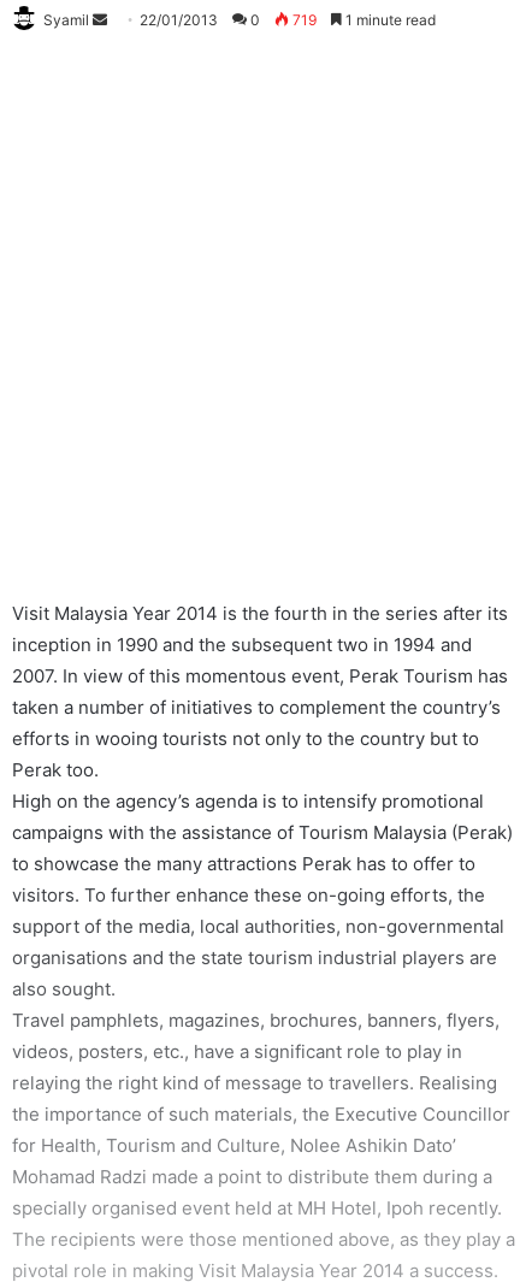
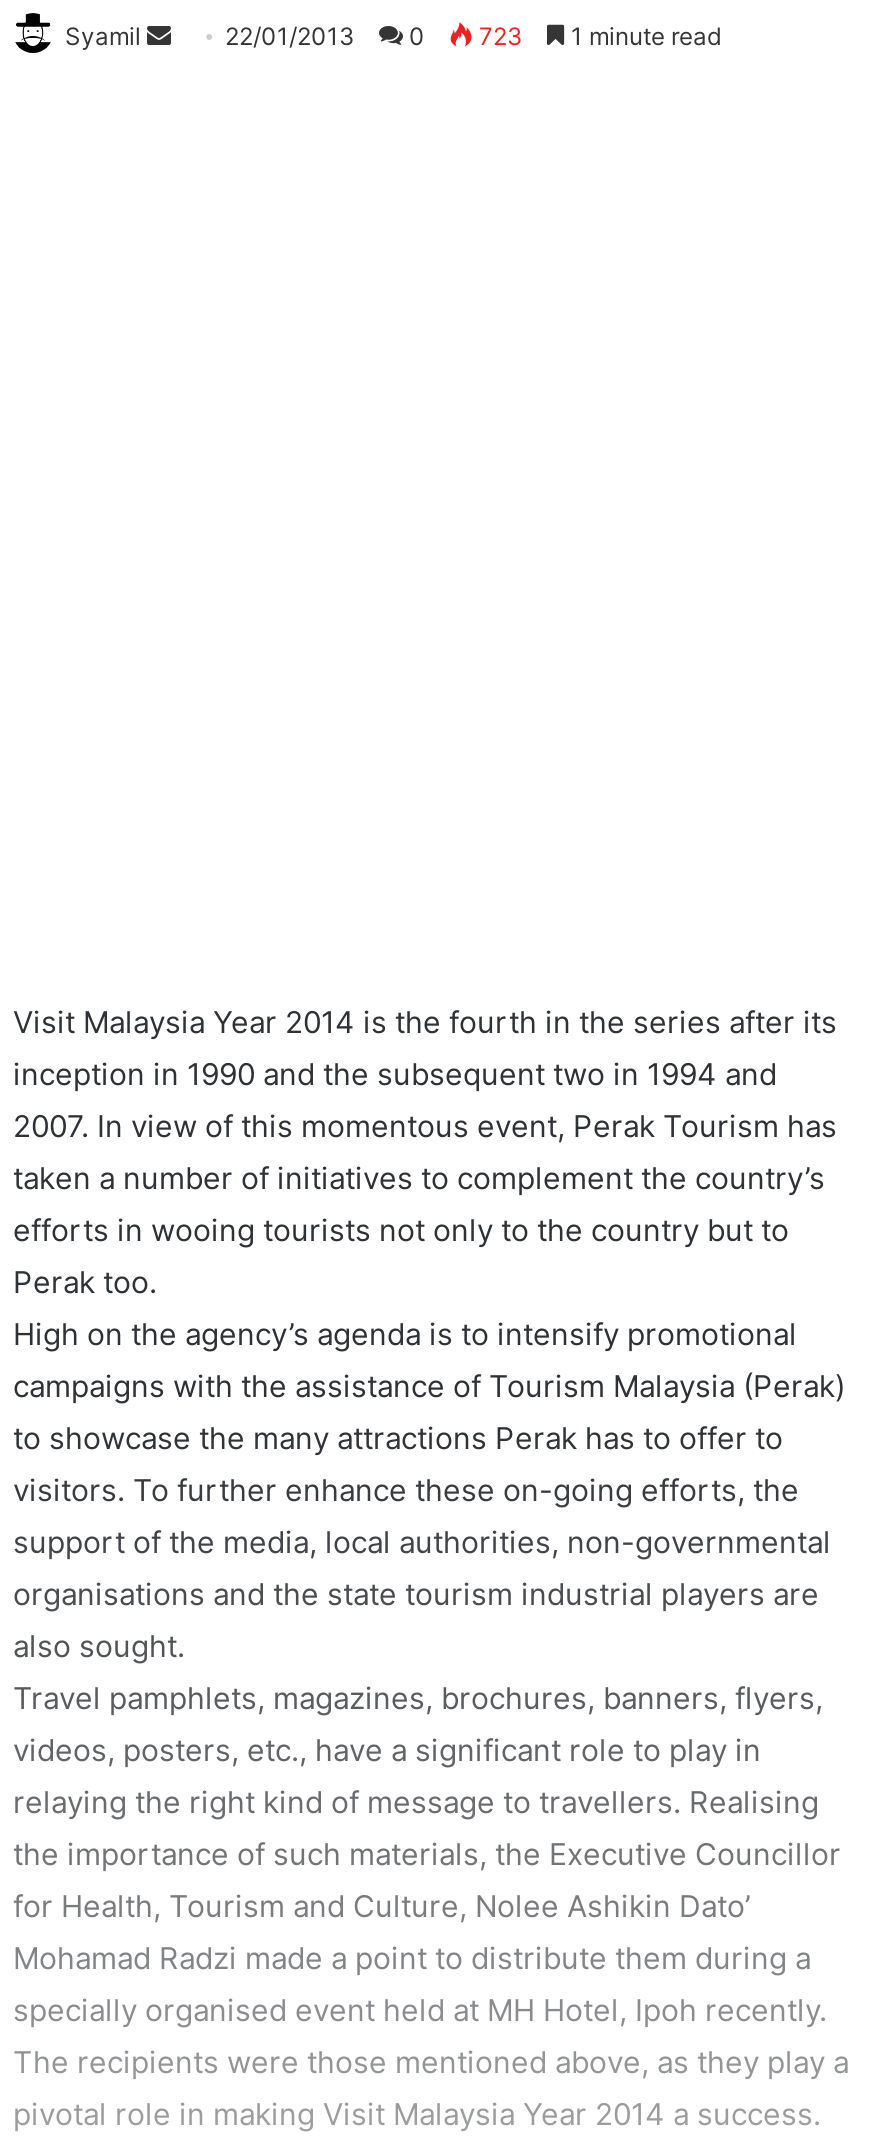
- 719
+ 723
